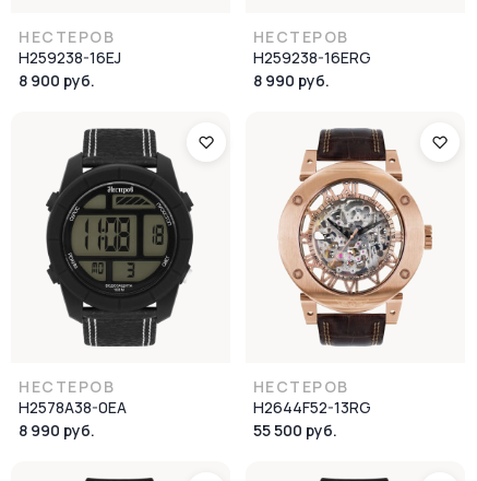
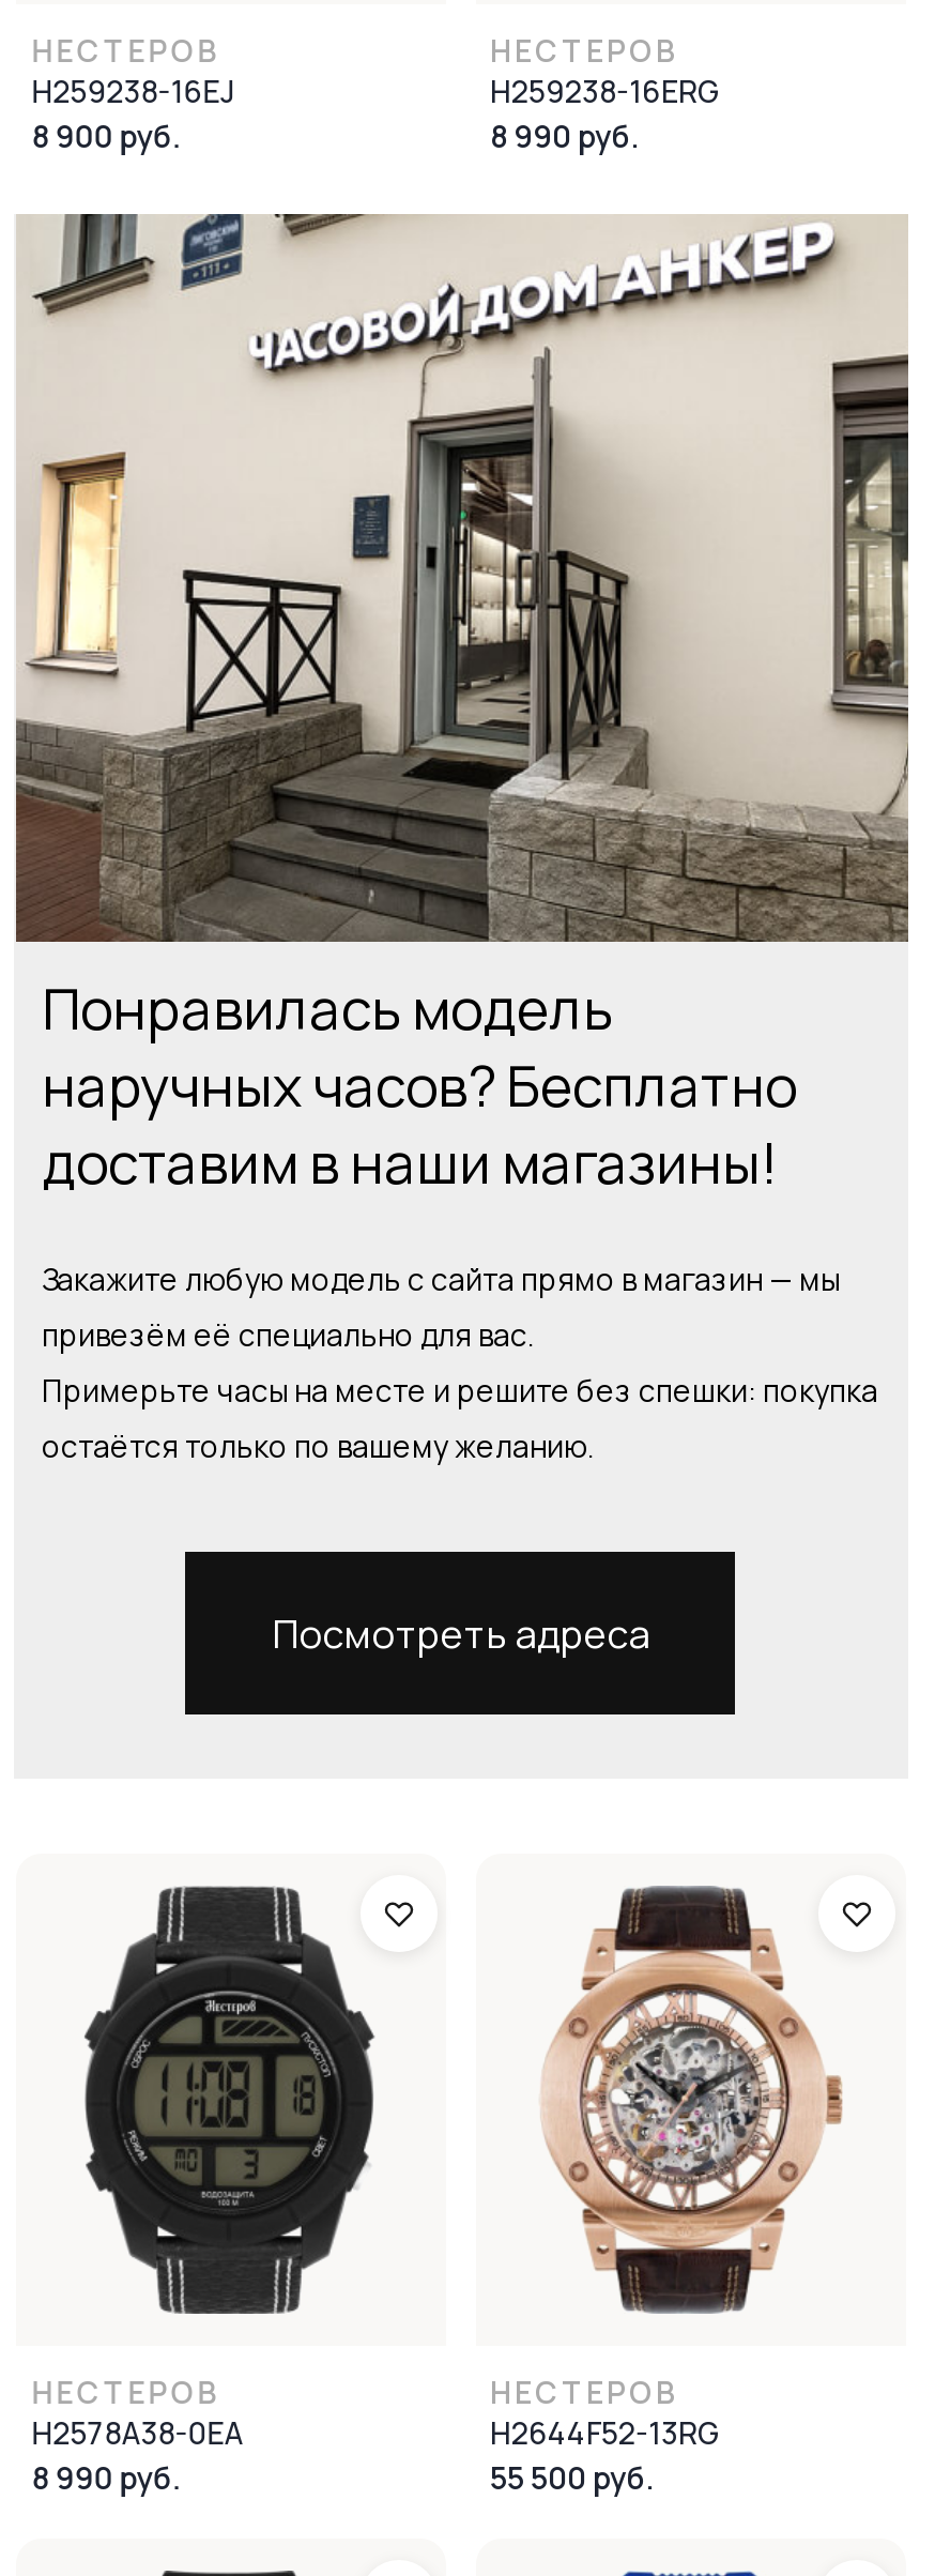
+ [image]
+ Понравилась модель
+ наручных часов? Бесплатно
+ доставим в наши магазины!
+ Закажите любую модель с сайта прямо в магазин — мы
+ привезём её специально для вас.
+ Примерьте часы на месте и решите без спешки: покупка
+ остаётся только по вашему желанию.

+ Посмотреть адреса
